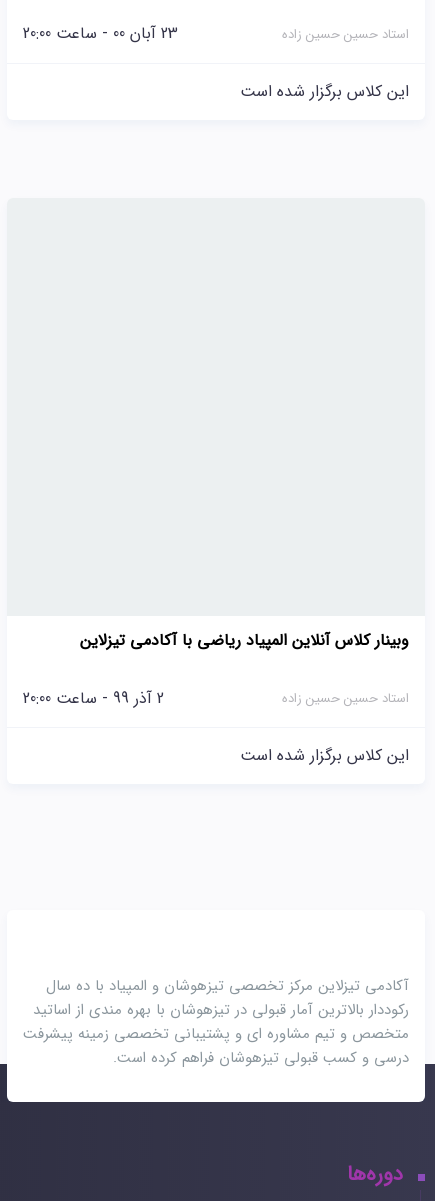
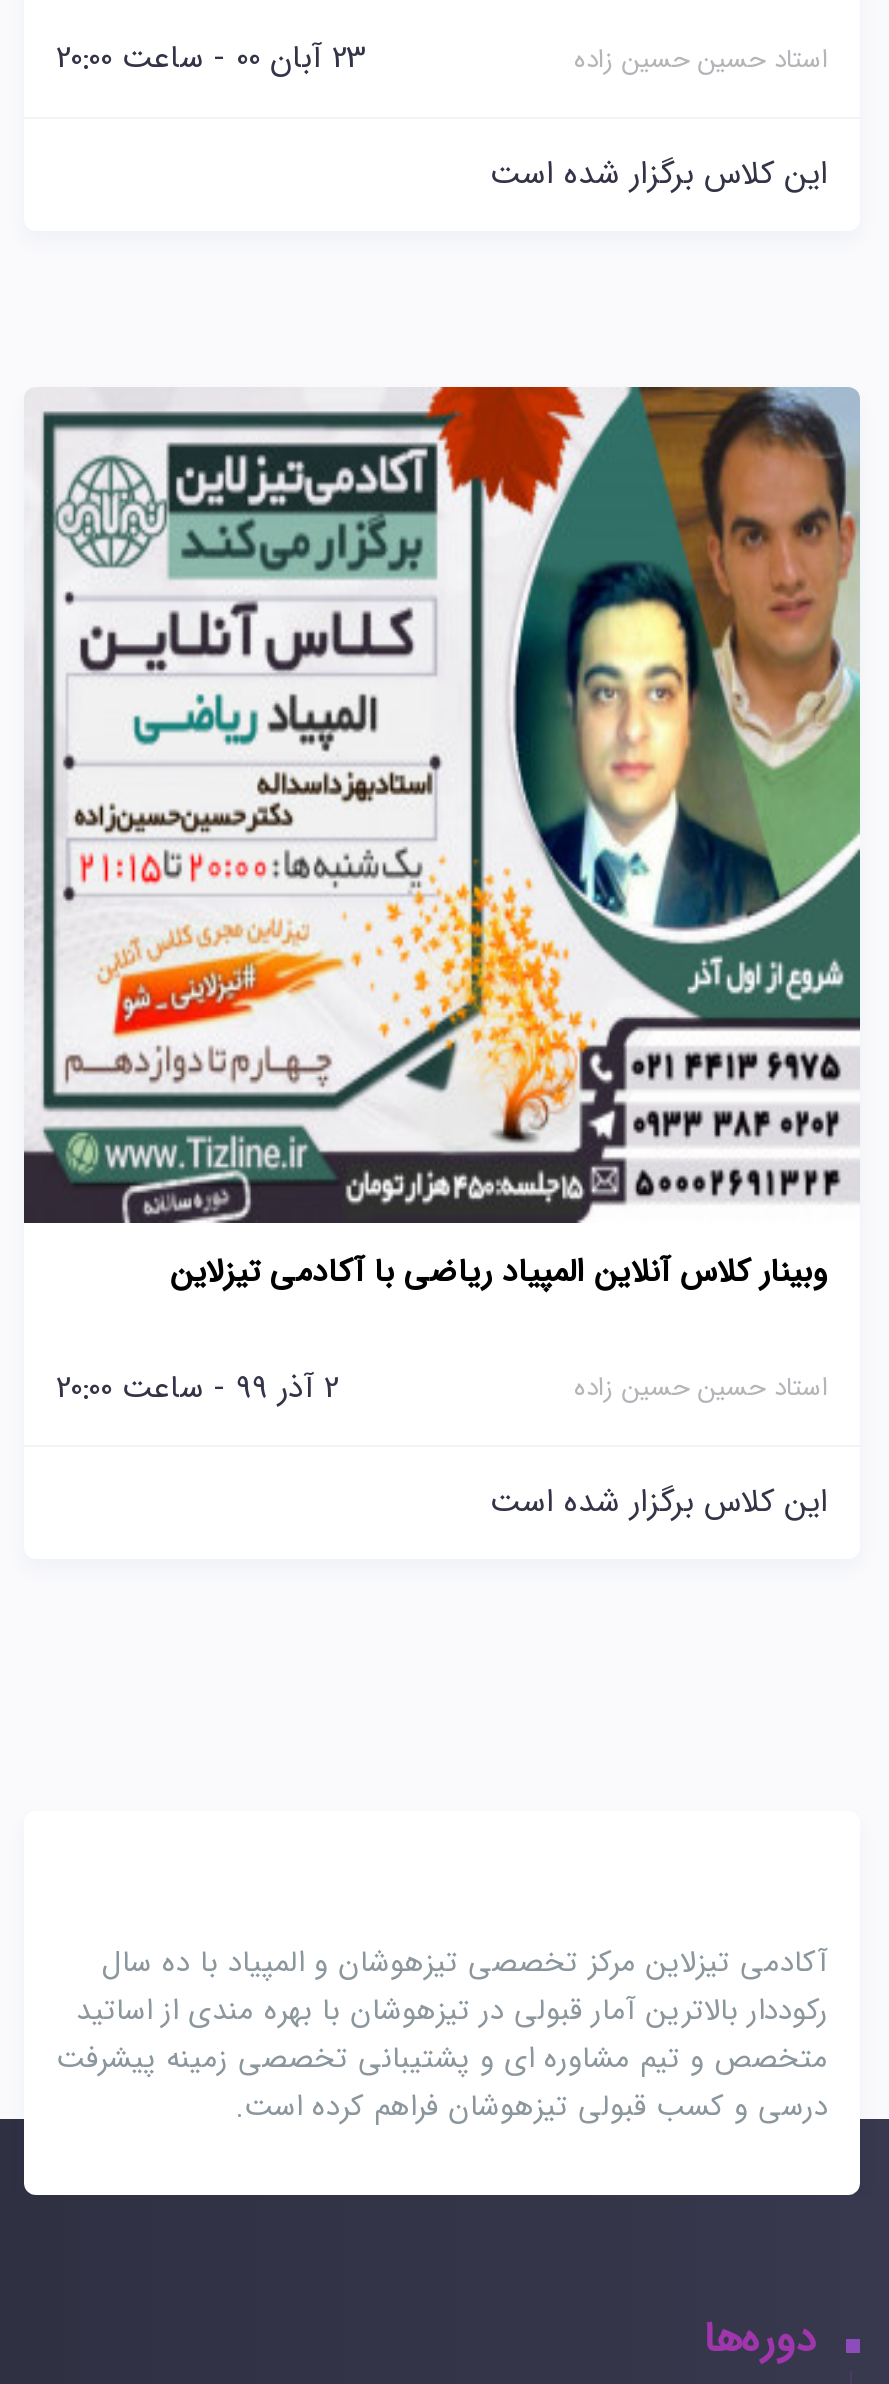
+ [image]
